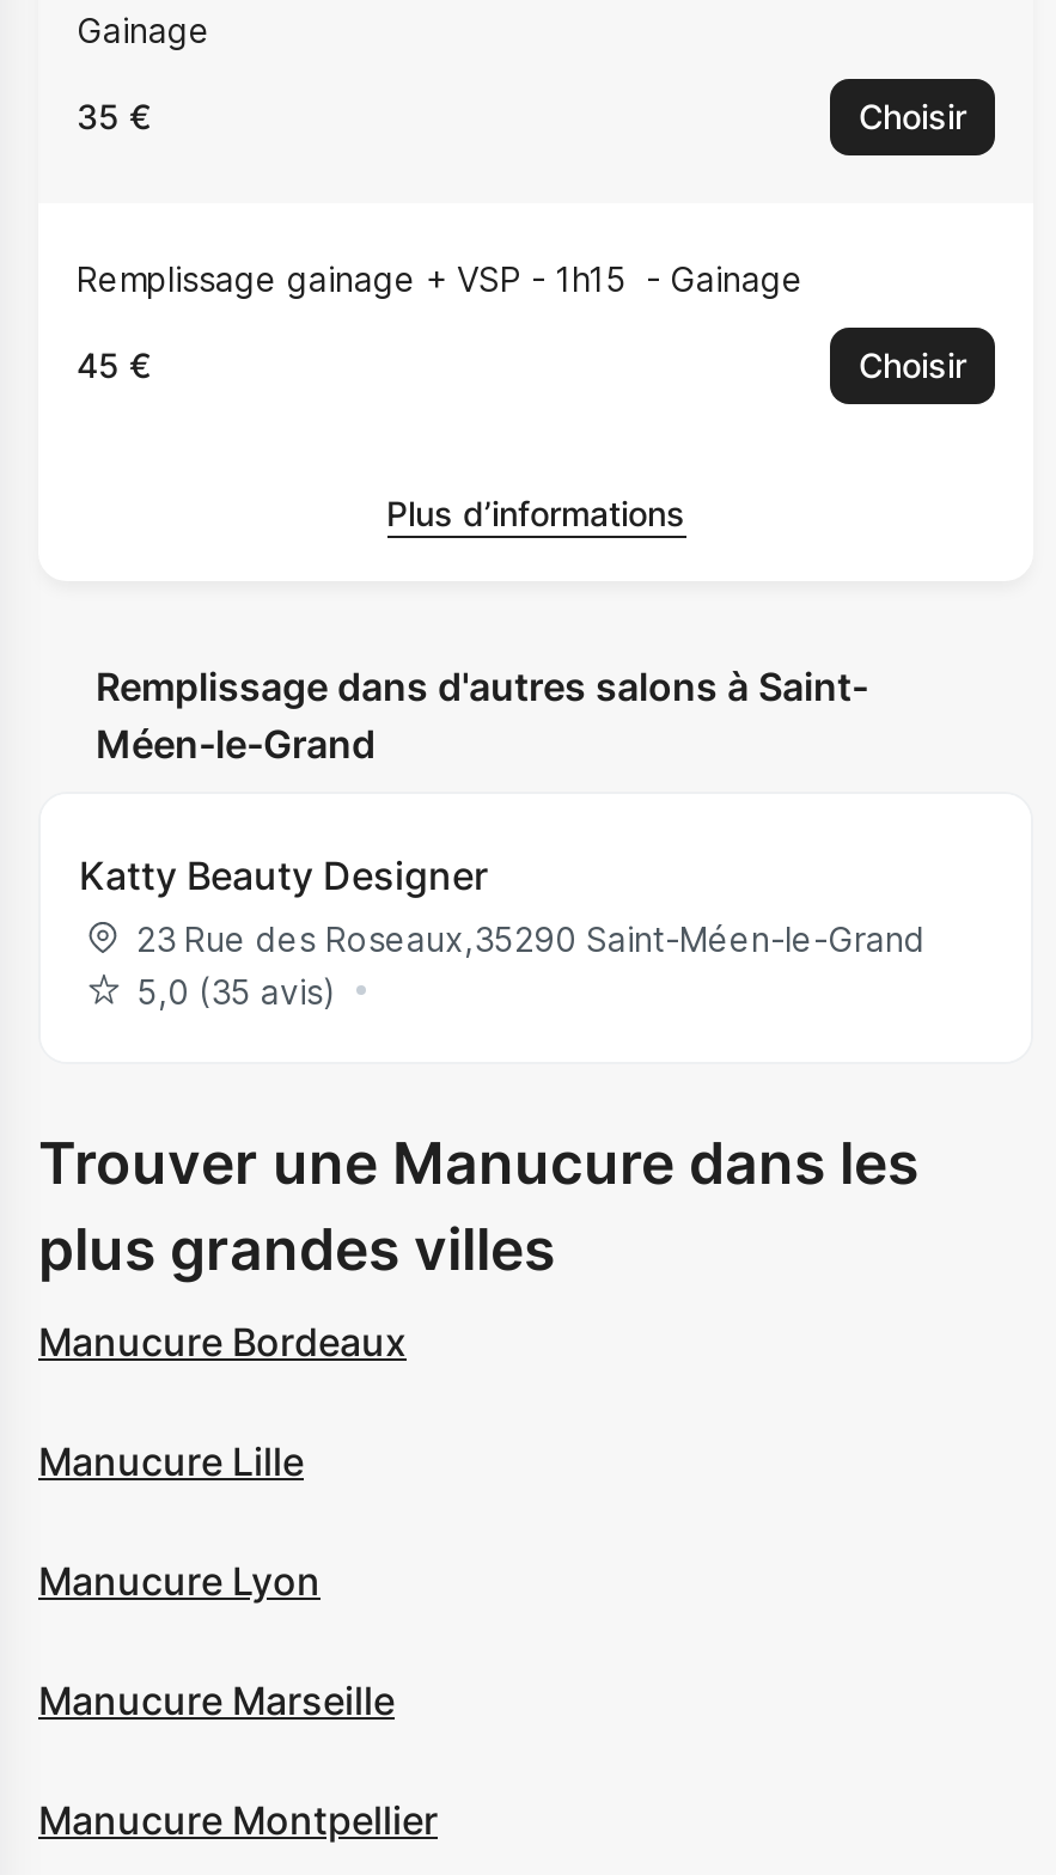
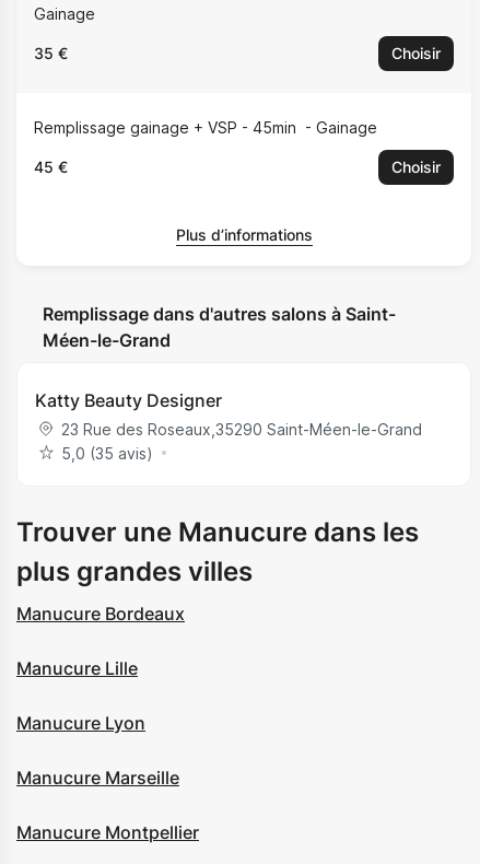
- Remplissage gainage + VSP - 1h15
+ Remplissage gainage + VSP - 45min
